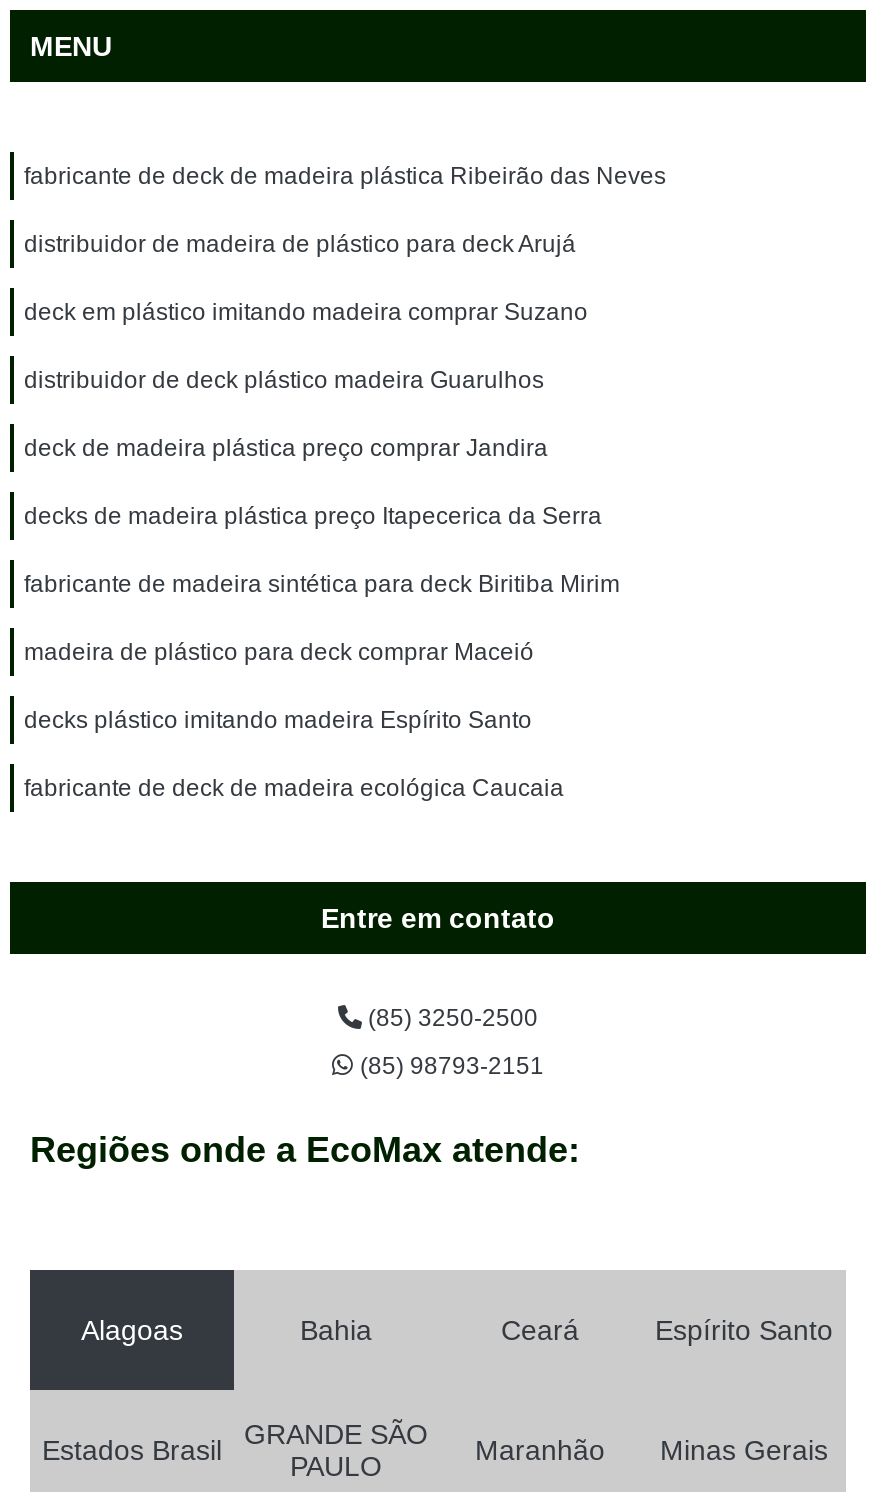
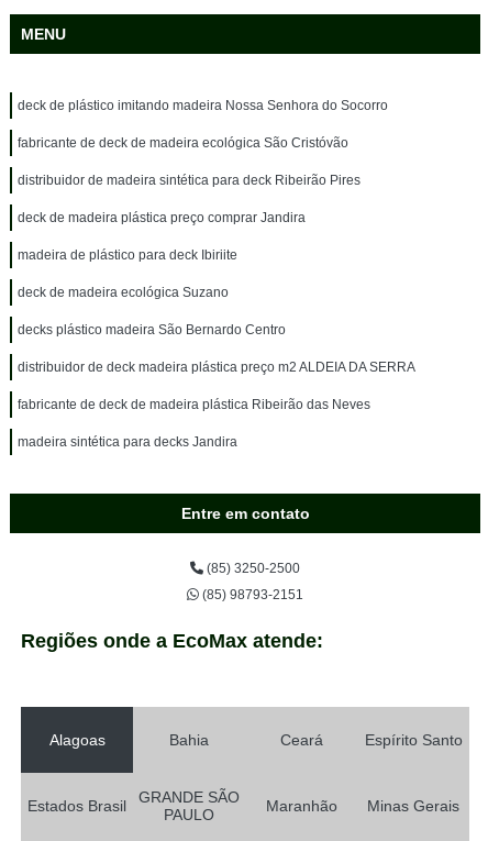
moved down: fabricante de deck de madeira plástica Ribeirão das Neves

- distribuidor de madeira de plástico para deck Arujá
- deck em plástico imitando madeira comprar Suzano
- distribuidor de deck plástico madeira Guarulhos
+ deck de plástico imitando madeira Nossa Senhora do Socorro
+ fabricante de deck de madeira ecológica São Cristóvão
+ distribuidor de madeira sintética para deck Ribeirão Pires

moved up: deck de madeira plástica preço comprar Jandira

- decks de madeira plástica preço Itapecerica da Serra
- fabricante de madeira sintética para deck Biritiba Mirim
- madeira de plástico para deck comprar Maceió
- decks plástico imitando madeira Espírito Santo
- fabricante de deck de madeira ecológica Caucaia
+ madeira de plástico para deck Ibiriite
+ deck de madeira ecológica Suzano
+ decks plástico madeira São Bernardo Centro
+ distribuidor de deck madeira plástica preço m2 ALDEIA DA SERRA
+ madeira sintética para decks Jandira
